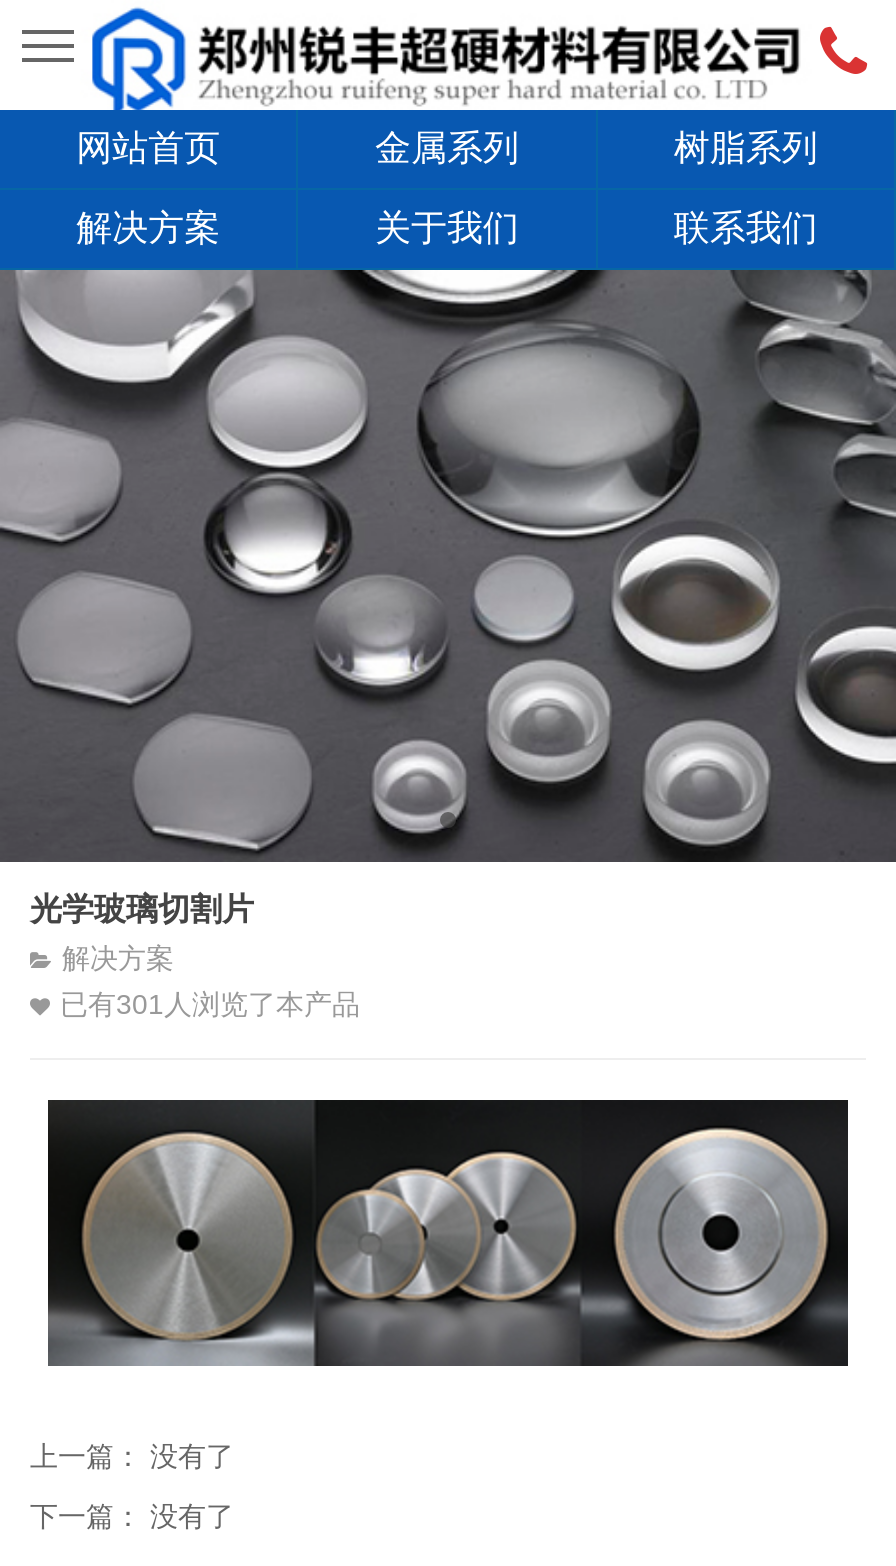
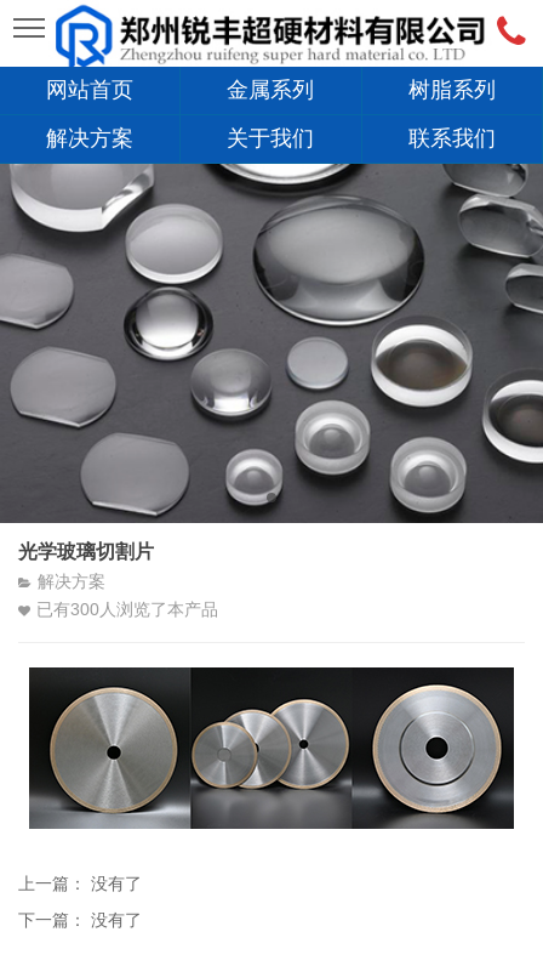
- 已有301人浏览了本产品
+ 已有300人浏览了本产品
